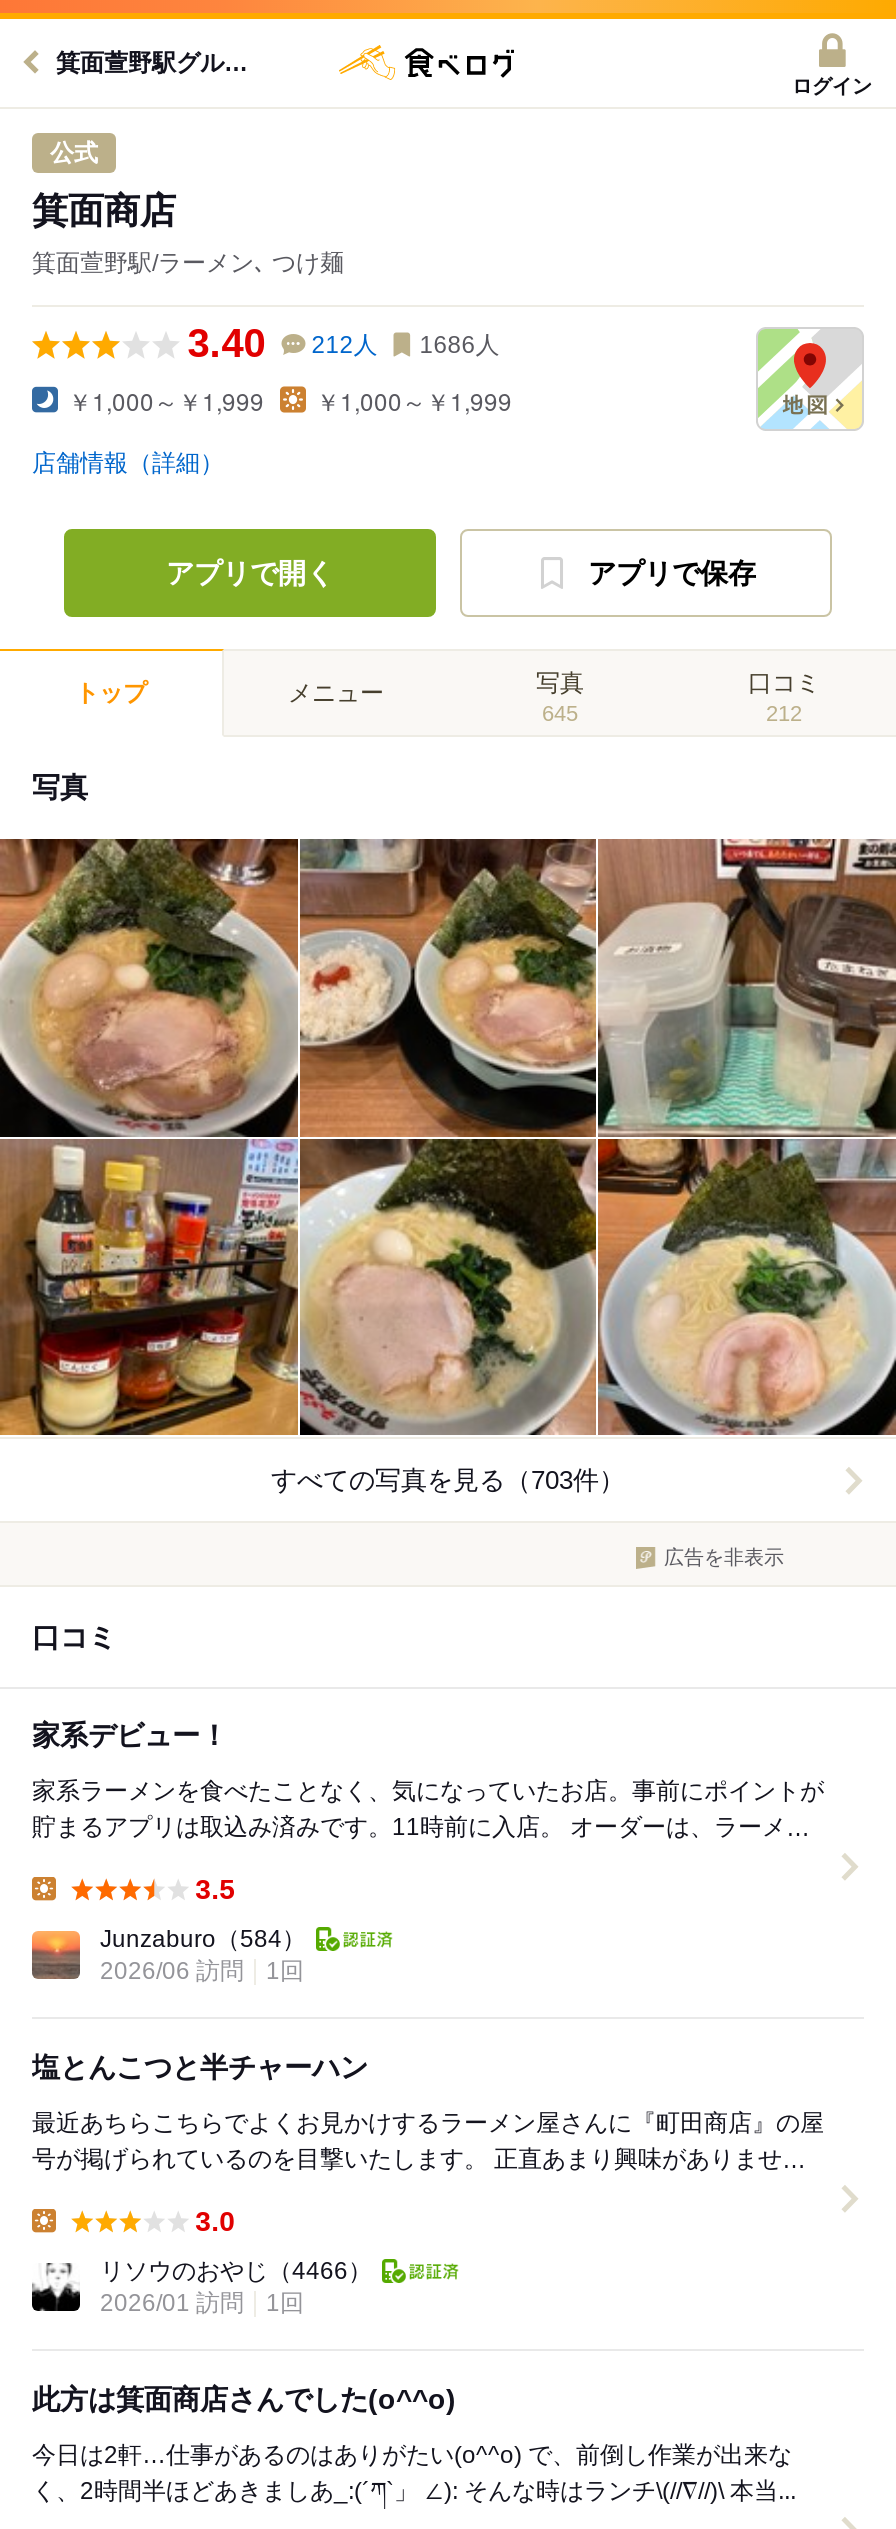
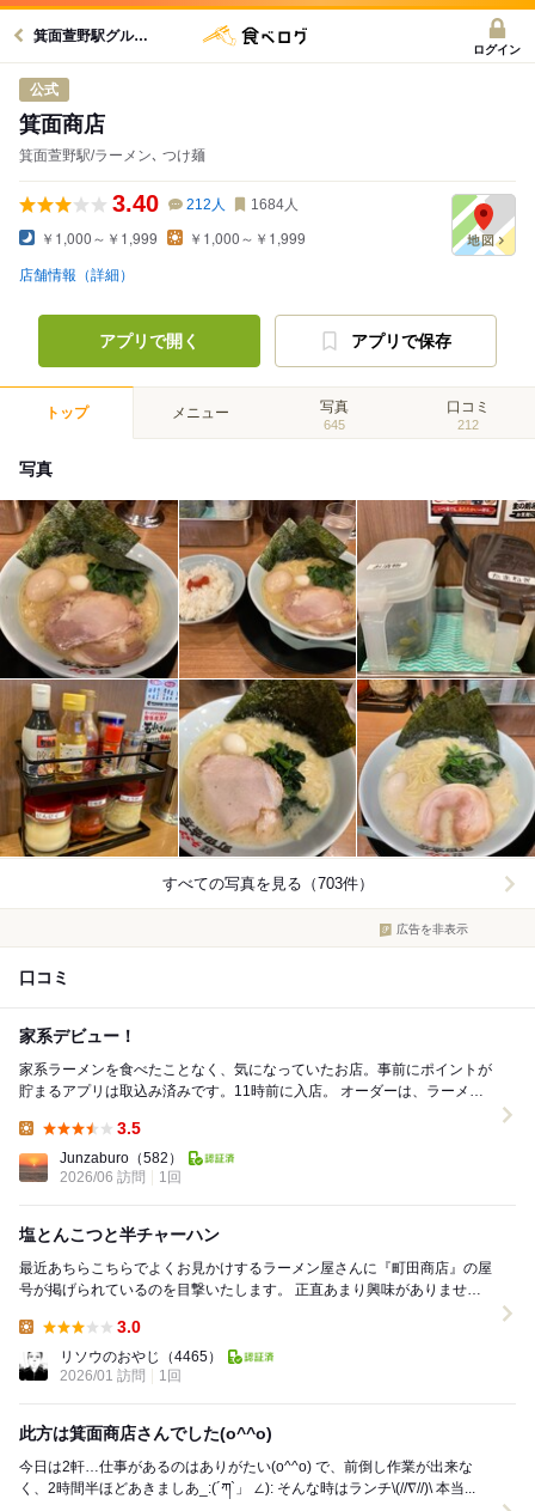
- 3.40 212人 1686人
+ 3.40 212人 1684人

- Junzaburo（584）
+ Junzaburo（582）

- リソウのおやじ（4466）
+ リソウのおやじ（4465）
